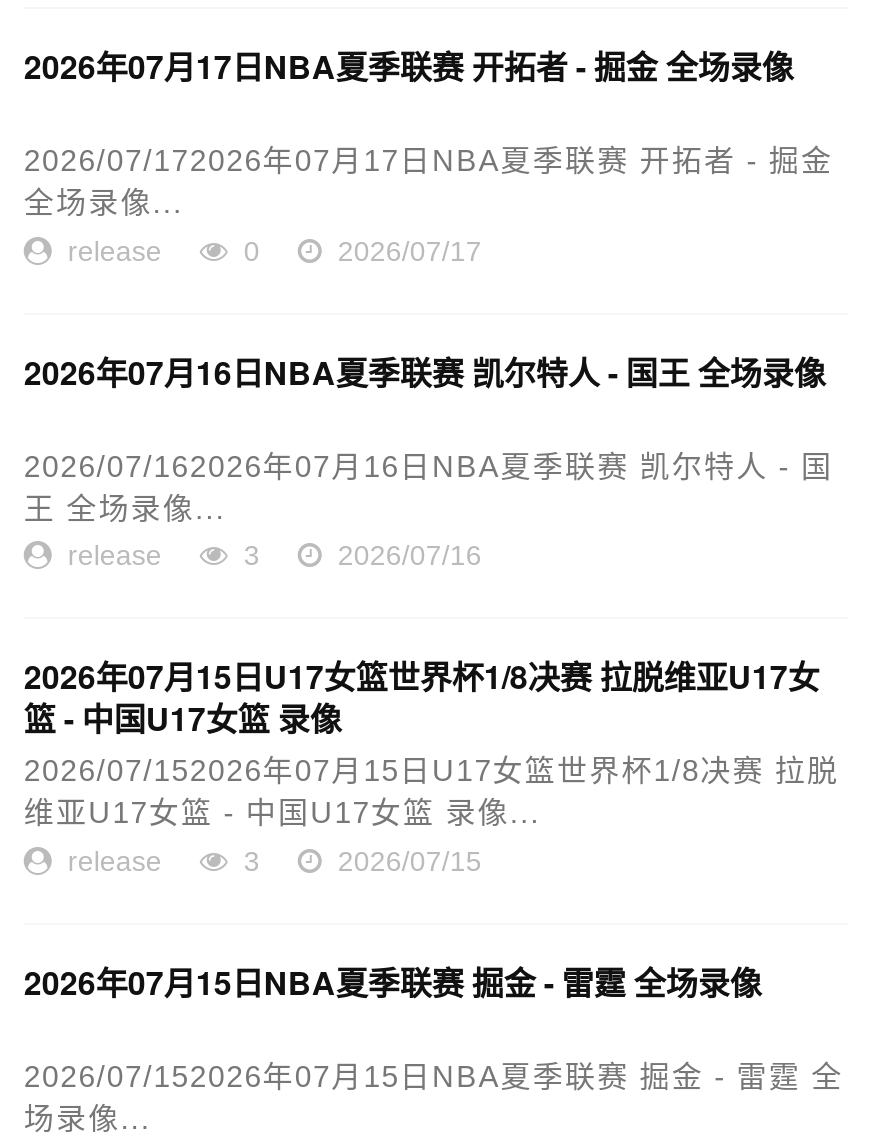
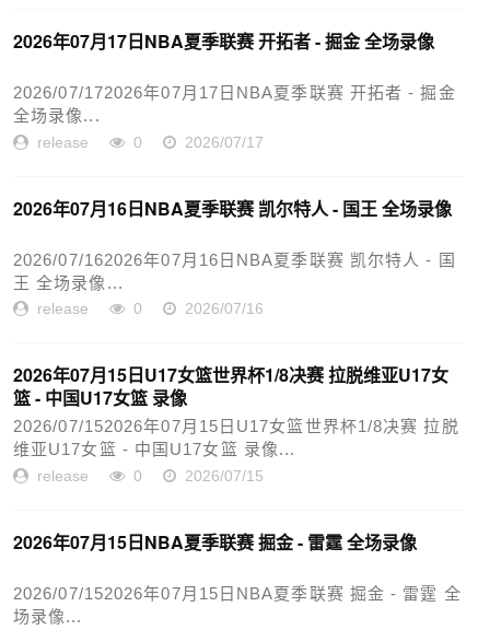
- 3
+ 0

- 3
+ 0
